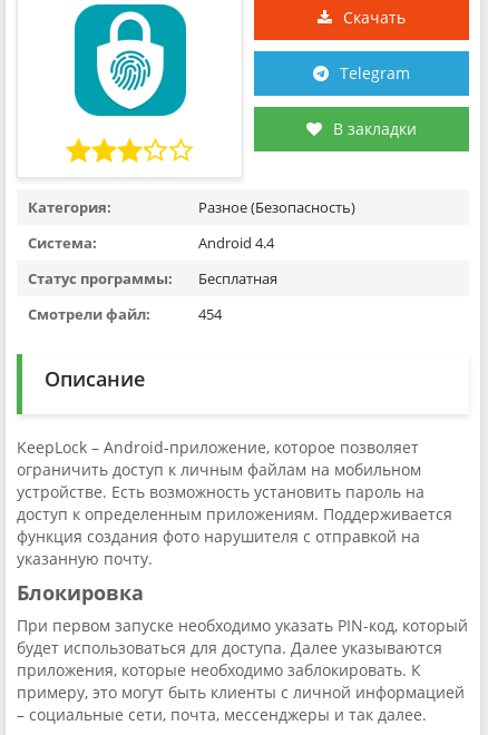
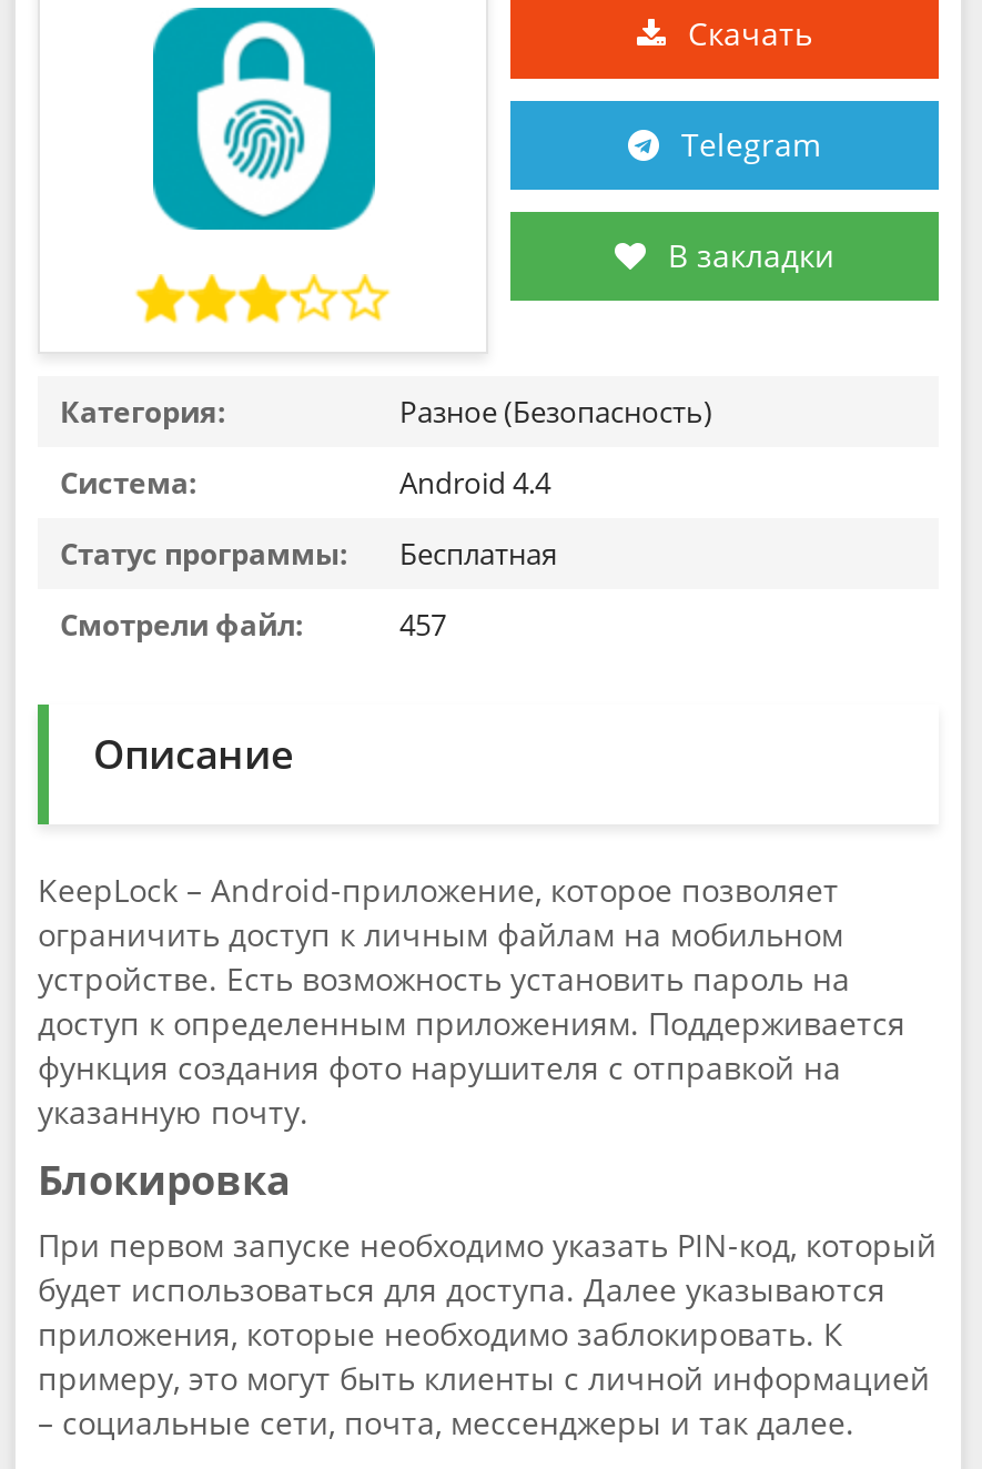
- 454
+ 457
